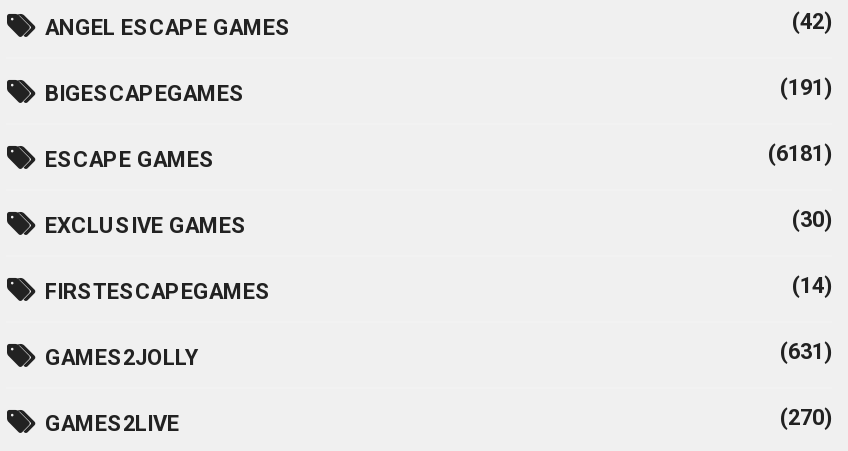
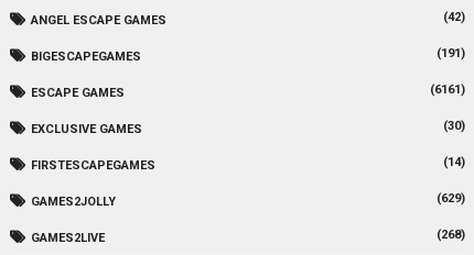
- (6181)
+ (6161)

- (631)
+ (629)

- (270)
+ (268)
